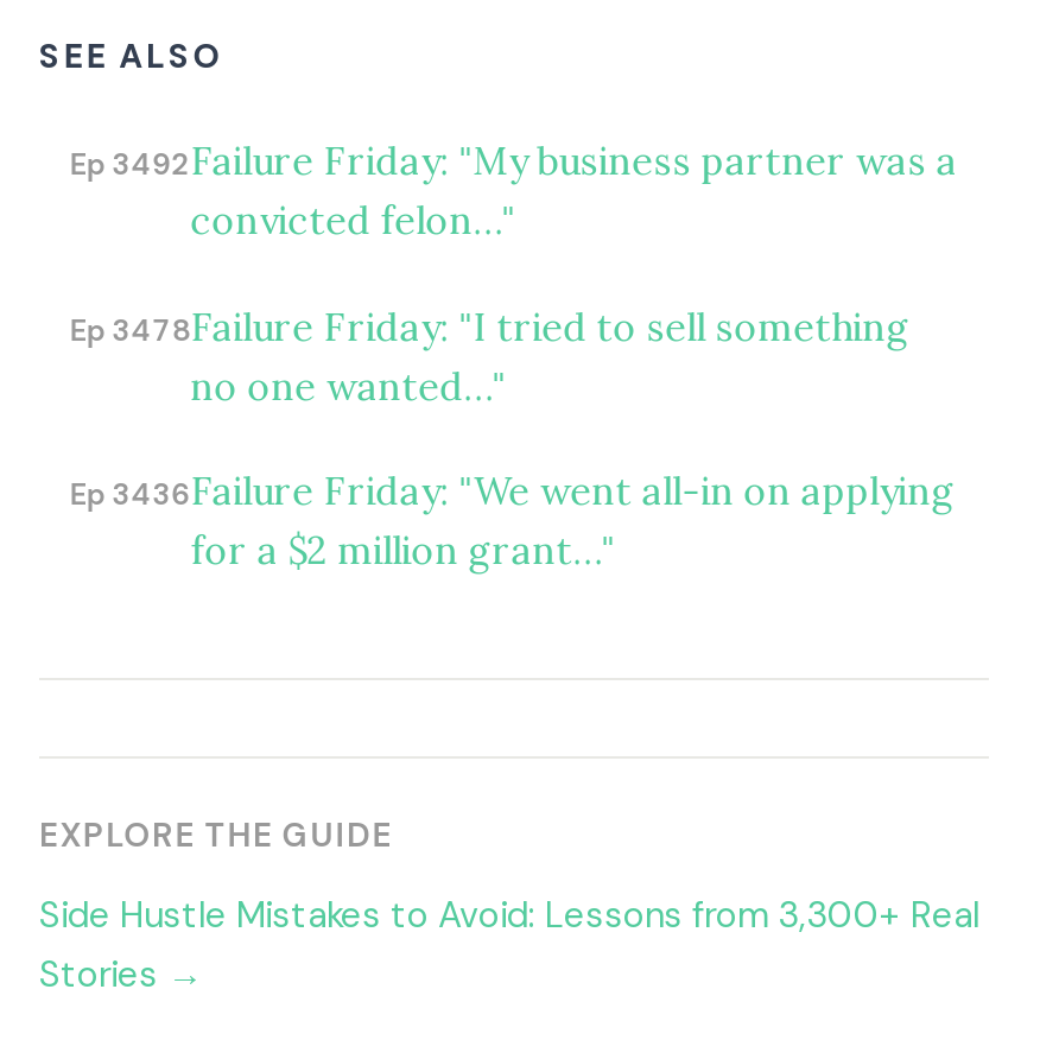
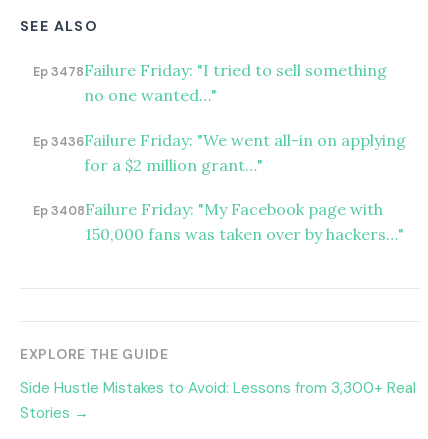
- Ep 3492Failure Friday: "My business partner was a
- convicted felon…"

moved up: Ep 3478Failure Friday: "I tried to sell something | no one wanted…" | Ep 3436Failure Friday: "We went all-in on applying | for a $2 million grant…"

+ Ep 3408Failure Friday: "My Facebook page with
+ 150,000 fans was taken over by hackers…"
